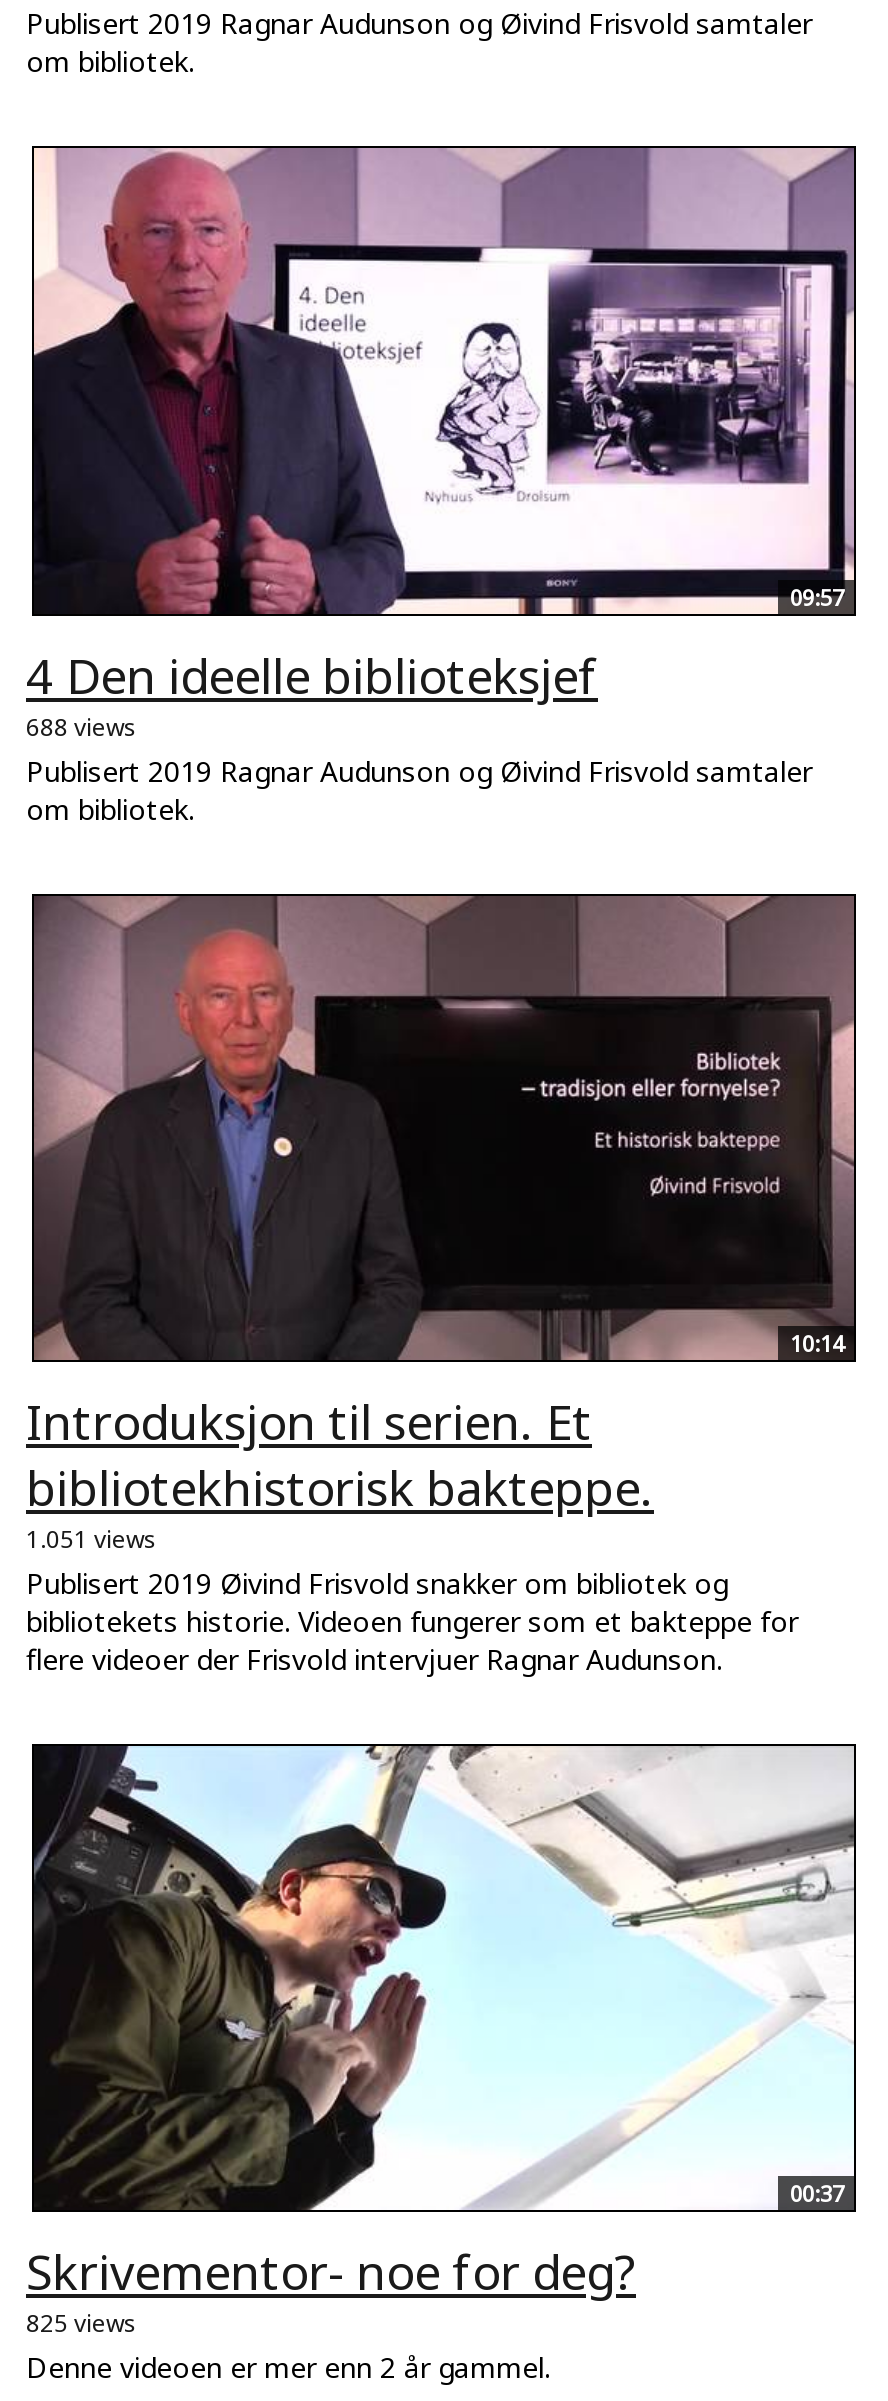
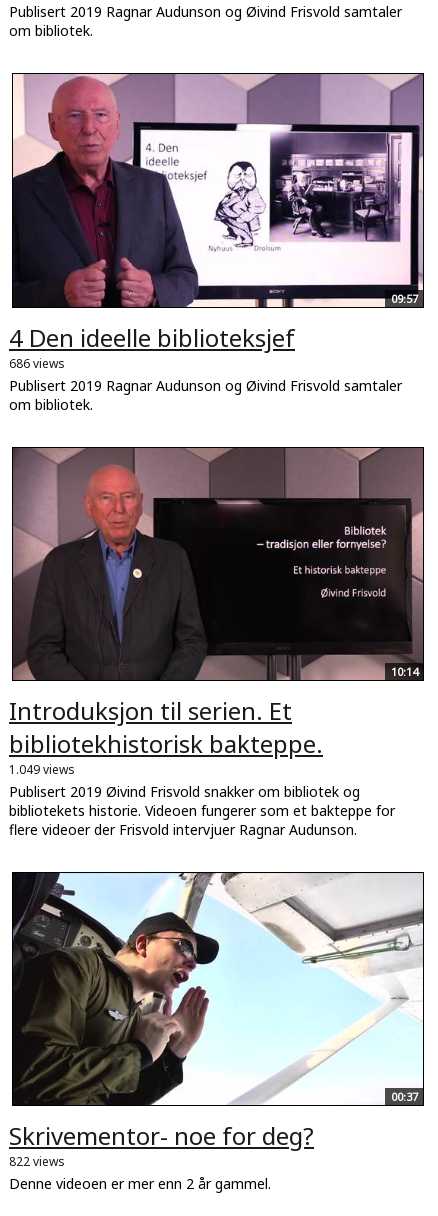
- 688 views
+ 686 views

- 1.051 views
+ 1.049 views

- 825 views
+ 822 views
